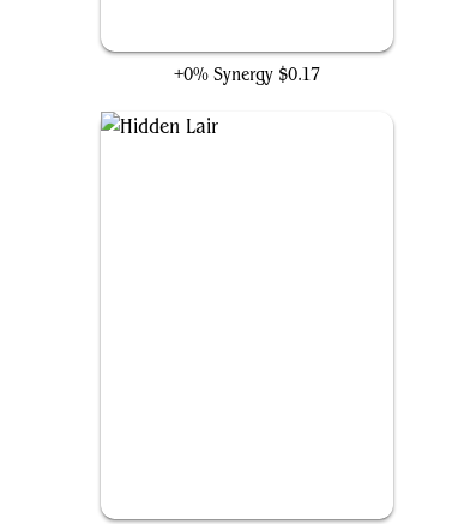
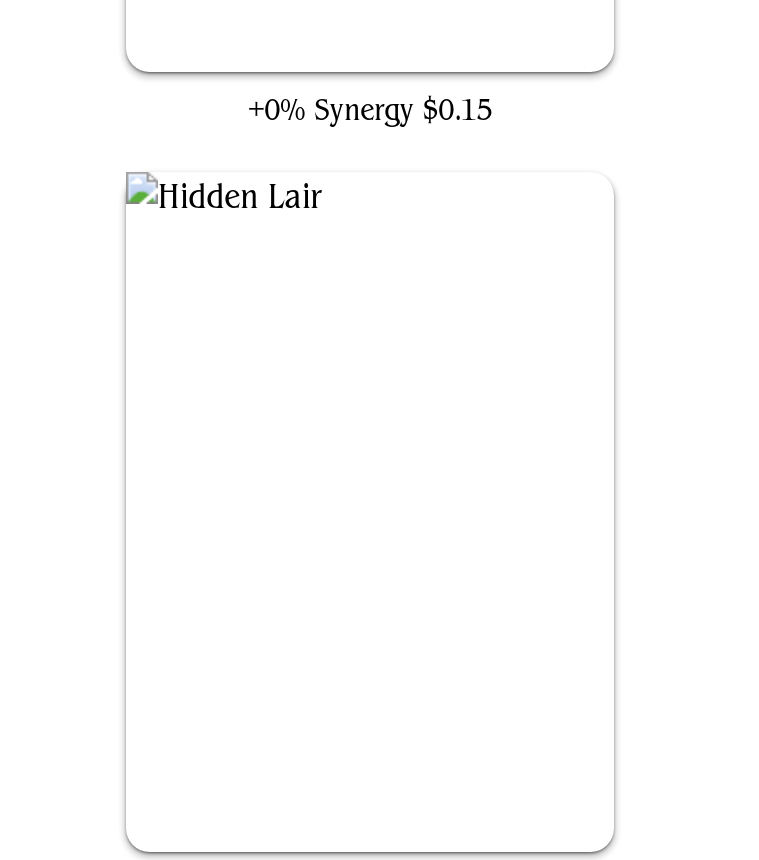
- +0% Synergy $0.17
+ +0% Synergy $0.15
